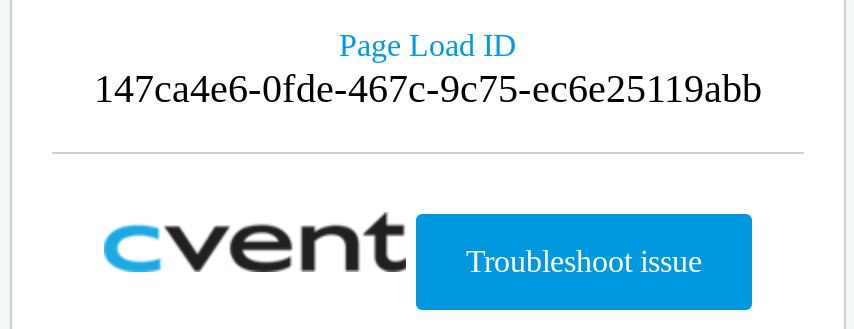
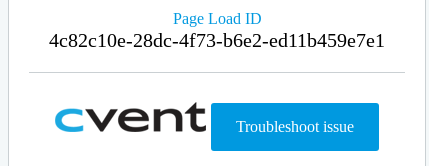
- 147ca4e6-0fde-467c-9c75-ec6e25119abb
+ 4c82c10e-28dc-4f73-b6e2-ed11b459e7e1
